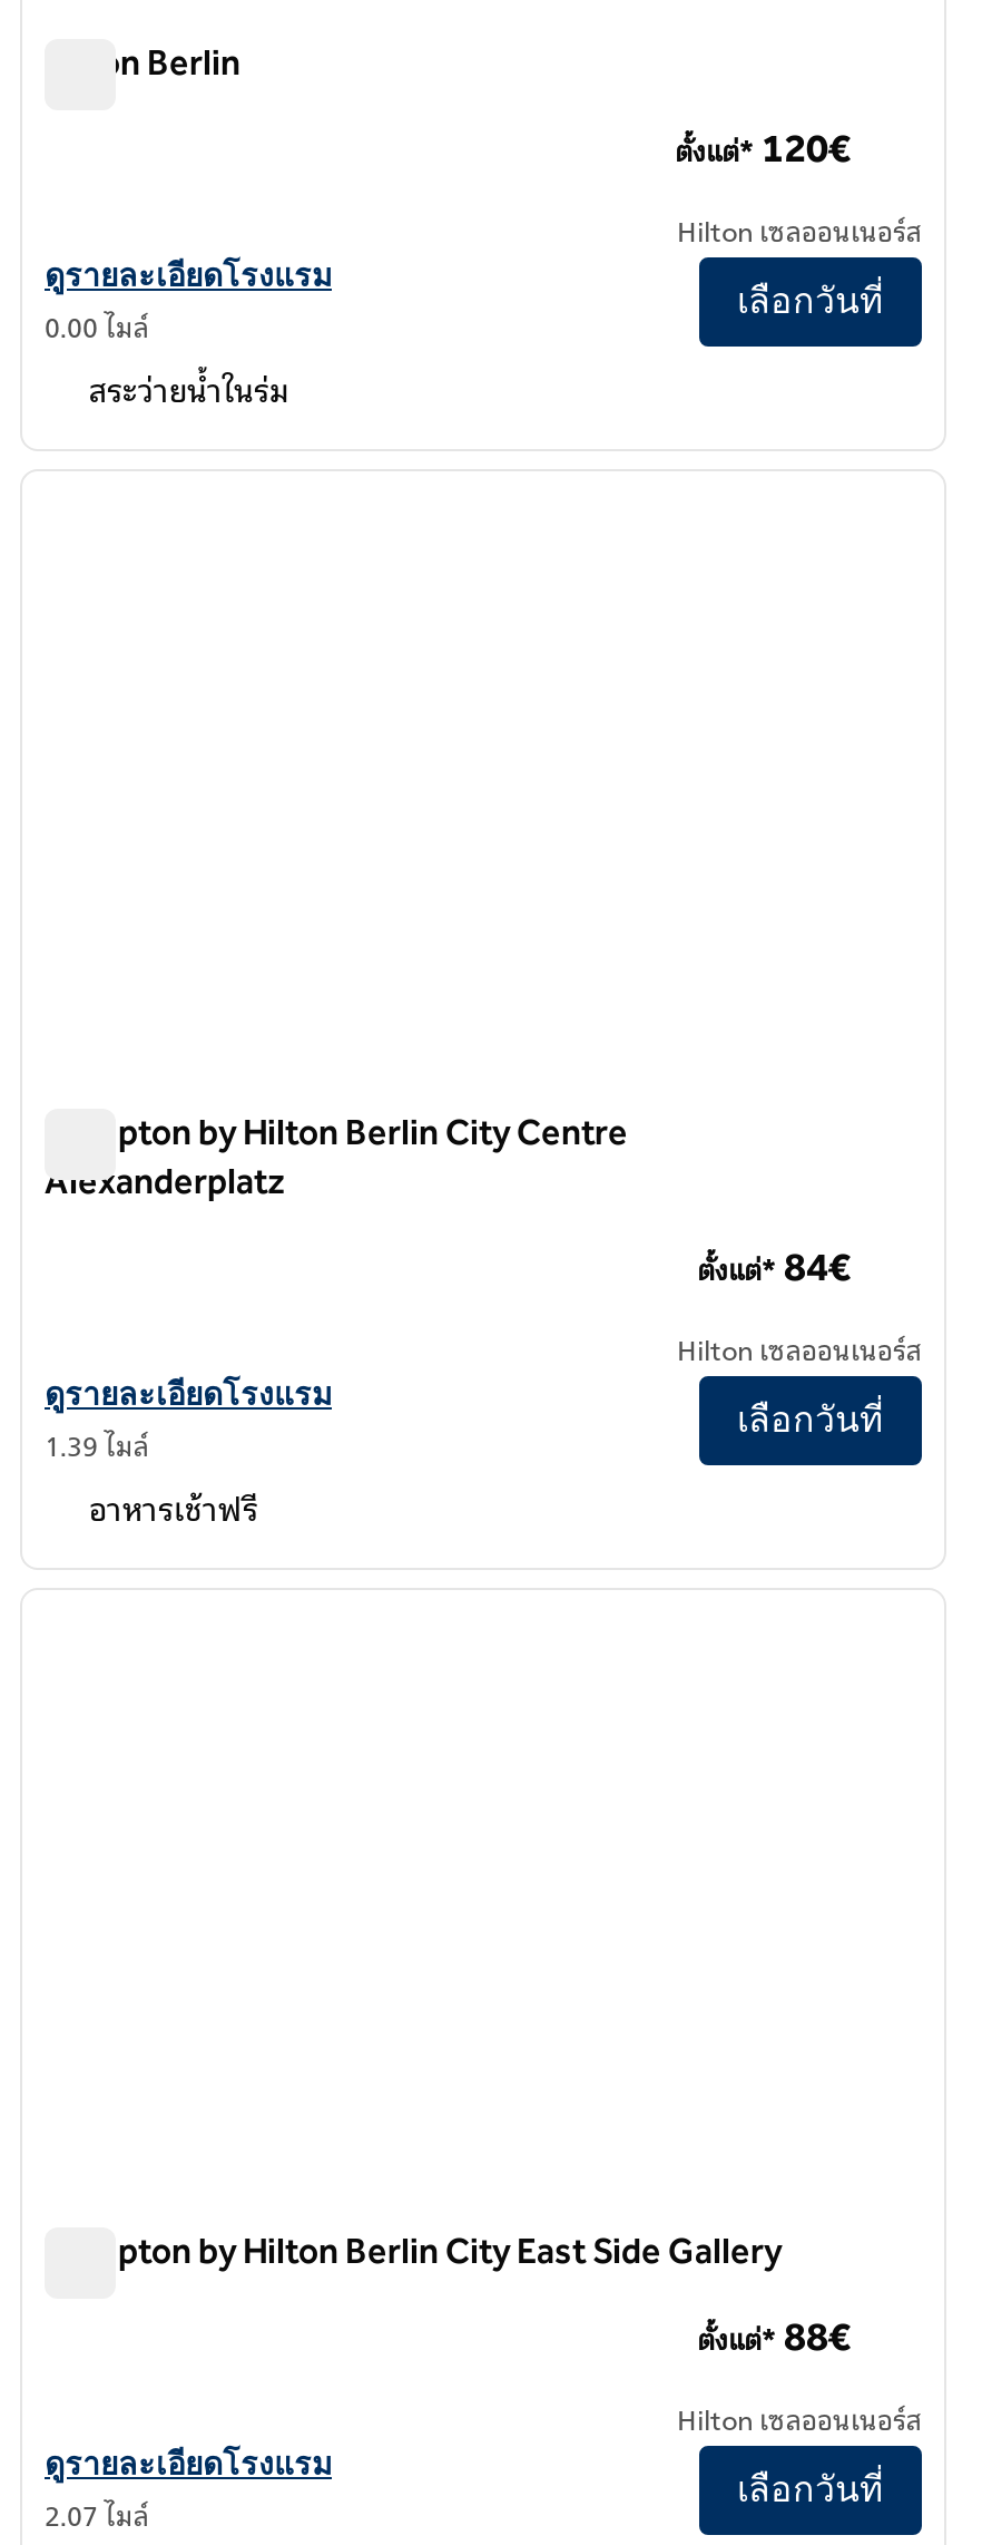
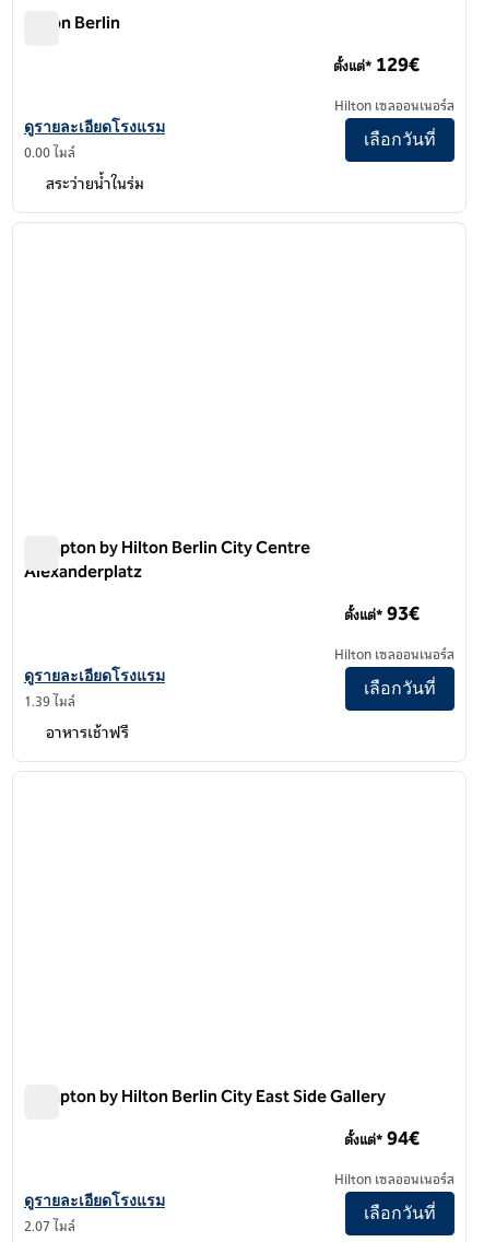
- ตั้งแต่* 120€
+ ตั้งแต่* 129€

- ตั้งแต่* 84€
+ ตั้งแต่* 93€

- ตั้งแต่* 88€
+ ตั้งแต่* 94€
